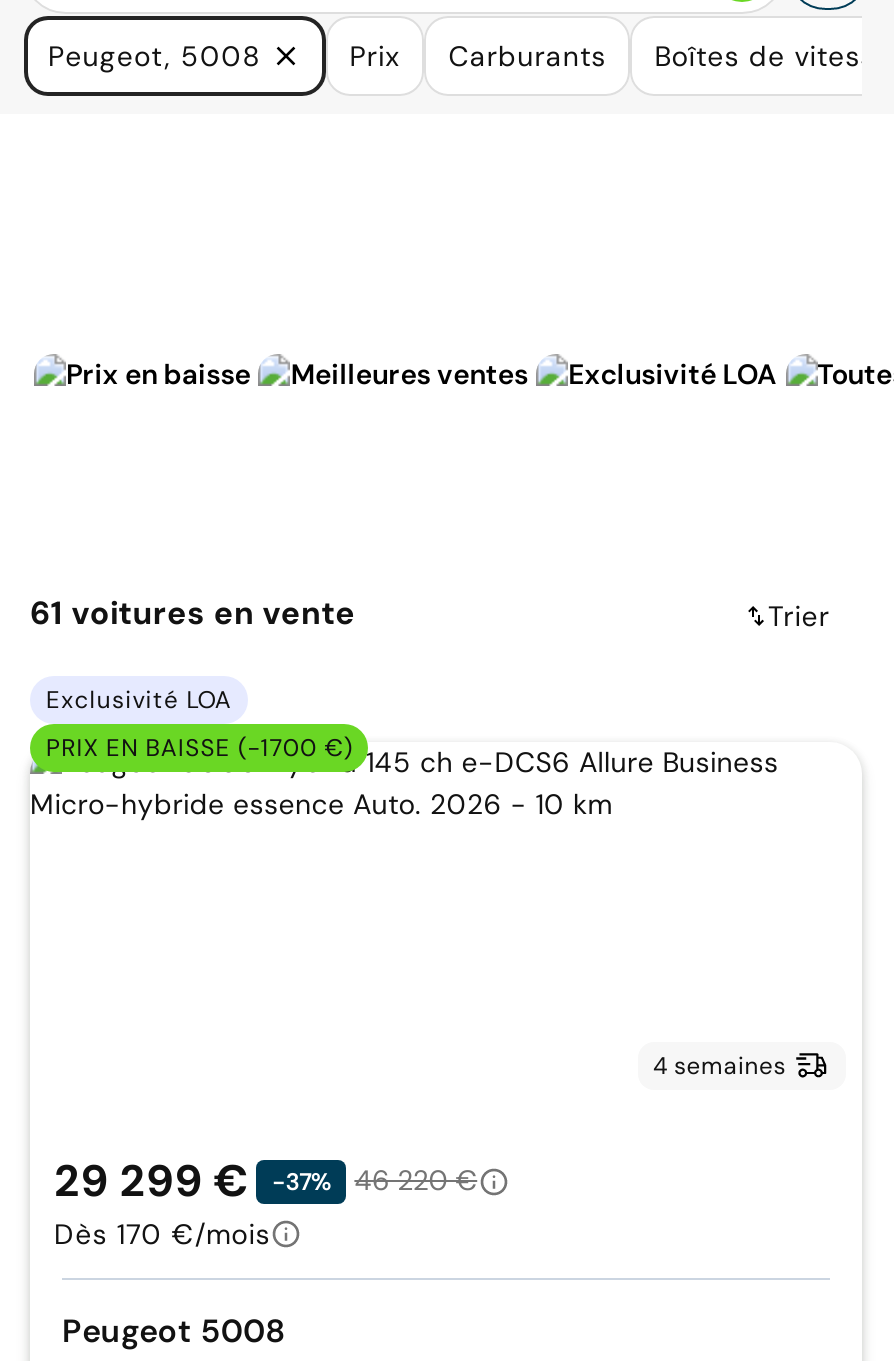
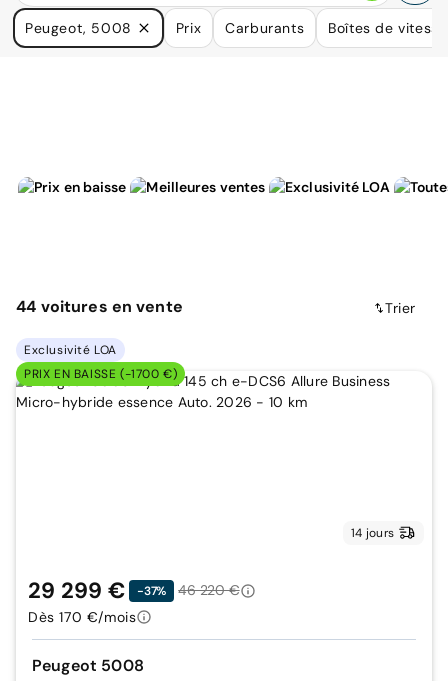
- 61 voitures en vente
+ 44 voitures en vente

- 4 semaines
+ 14 jours
